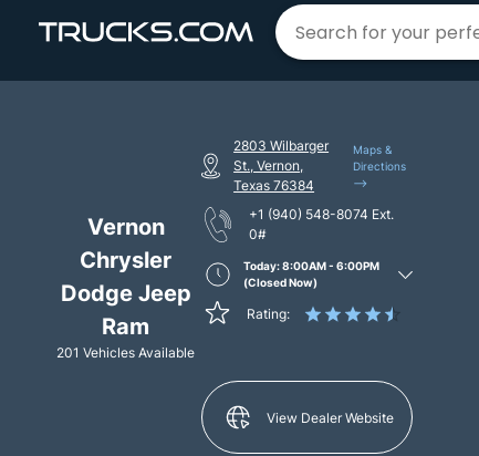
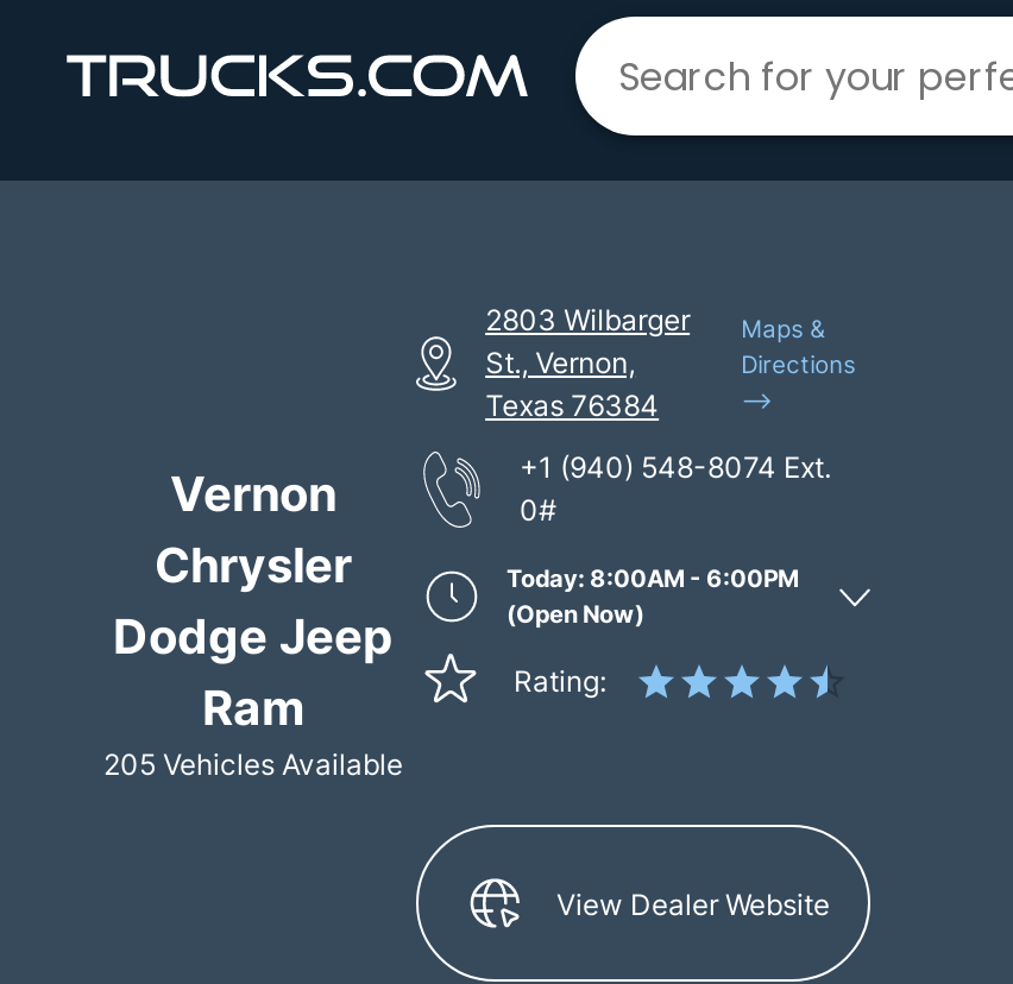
- (Closed Now)
+ (Open Now)

- 201 Vehicles Available
+ 205 Vehicles Available
